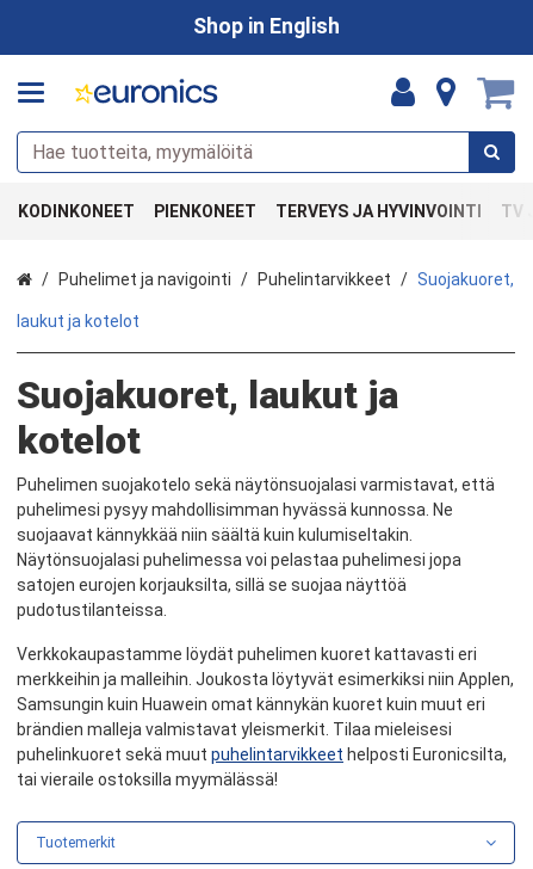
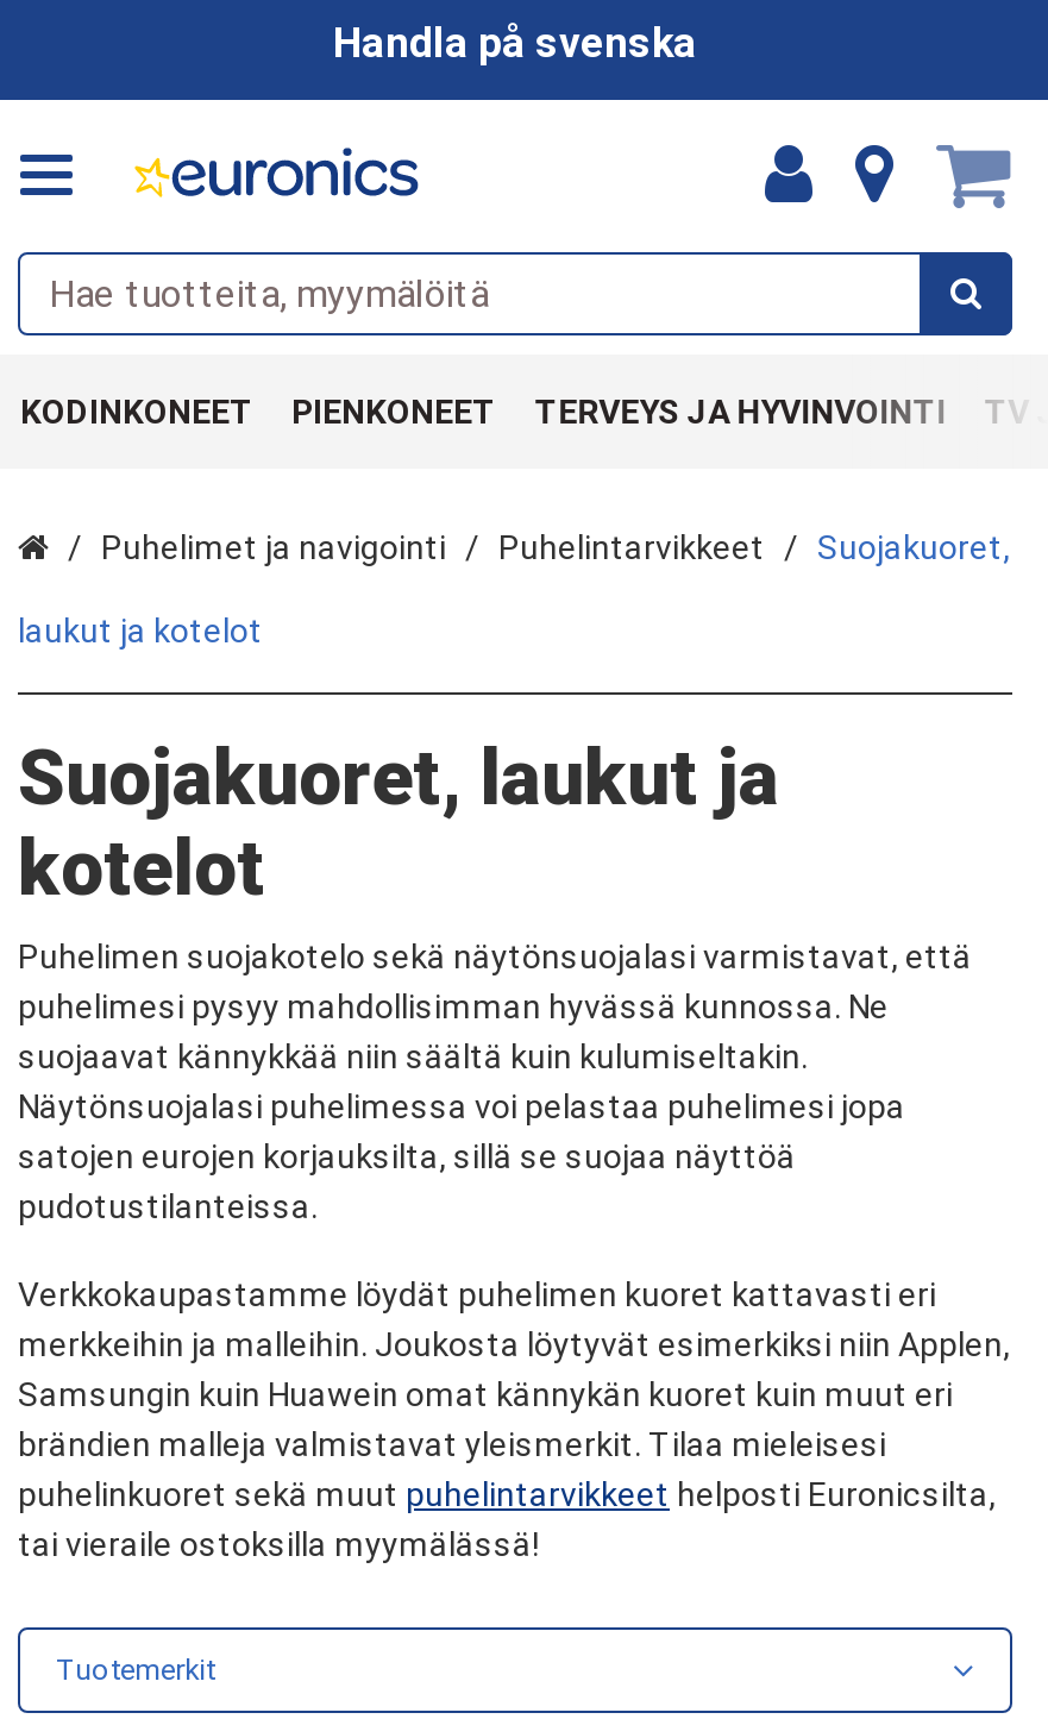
- Shop in English
+ Handla på svenska
